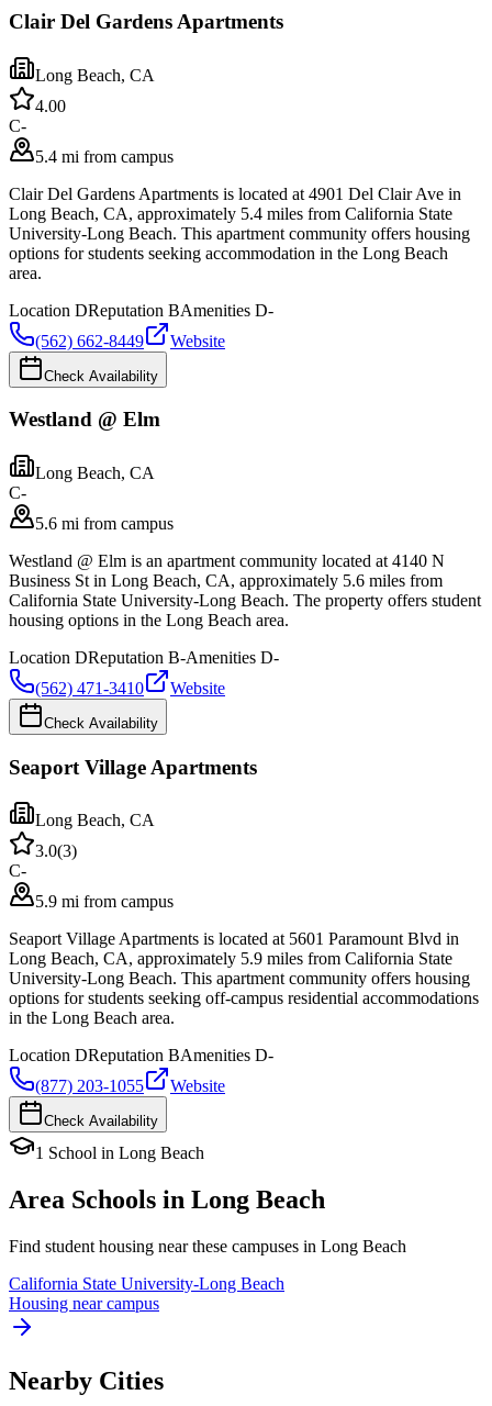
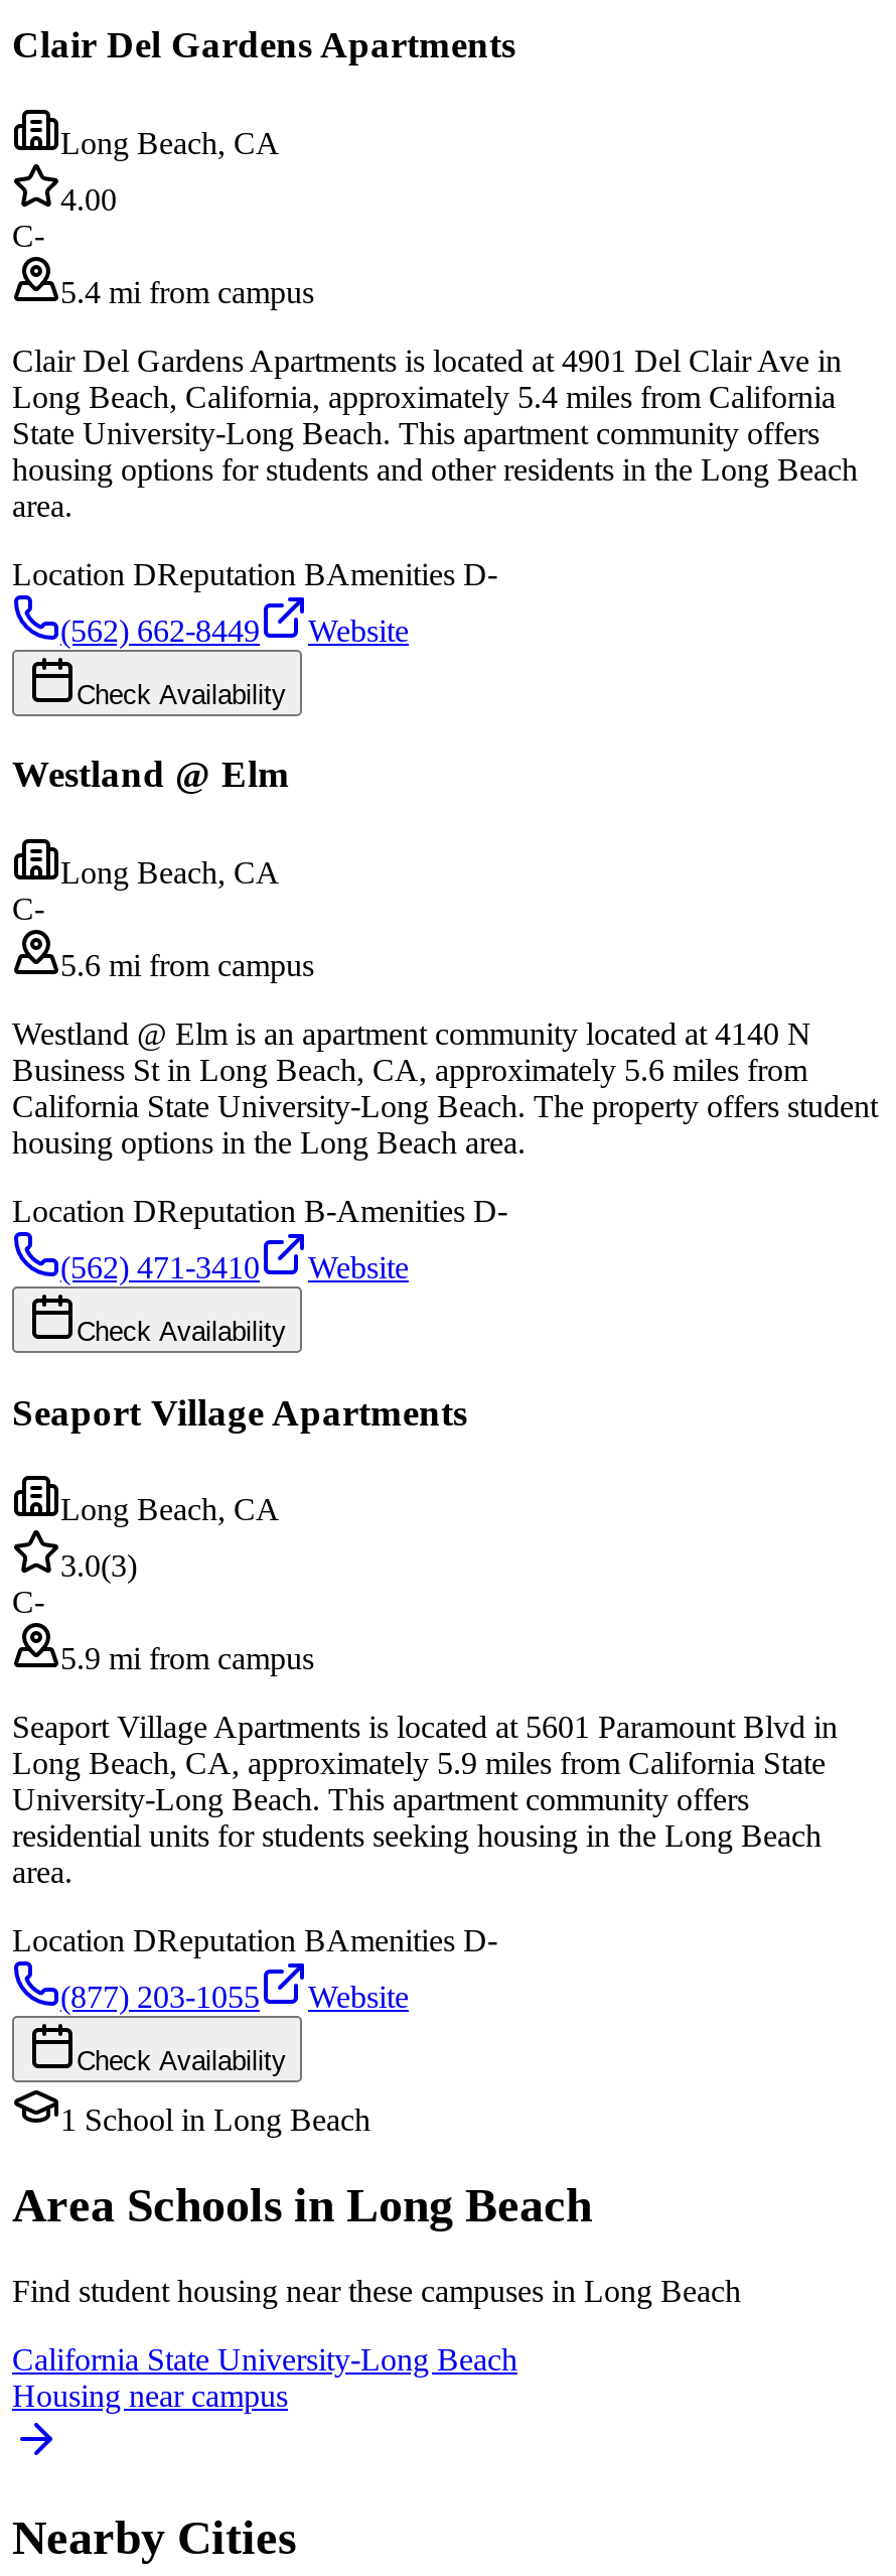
- Long Beach, CA, approximately 5.4 miles from California State
- University-Long Beach. This apartment community offers housing
- options for students seeking accommodation in the Long Beach
+ Long Beach, California, approximately 5.4 miles from California
+ State University-Long Beach. This apartment community offers
+ housing options for students and other residents in the Long Beach

- University-Long Beach. This apartment community offers housing
- options for students seeking off-campus residential accommodations
- in the Long Beach area.
+ University-Long Beach. This apartment community offers
+ residential units for students seeking housing in the Long Beach
+ area.
